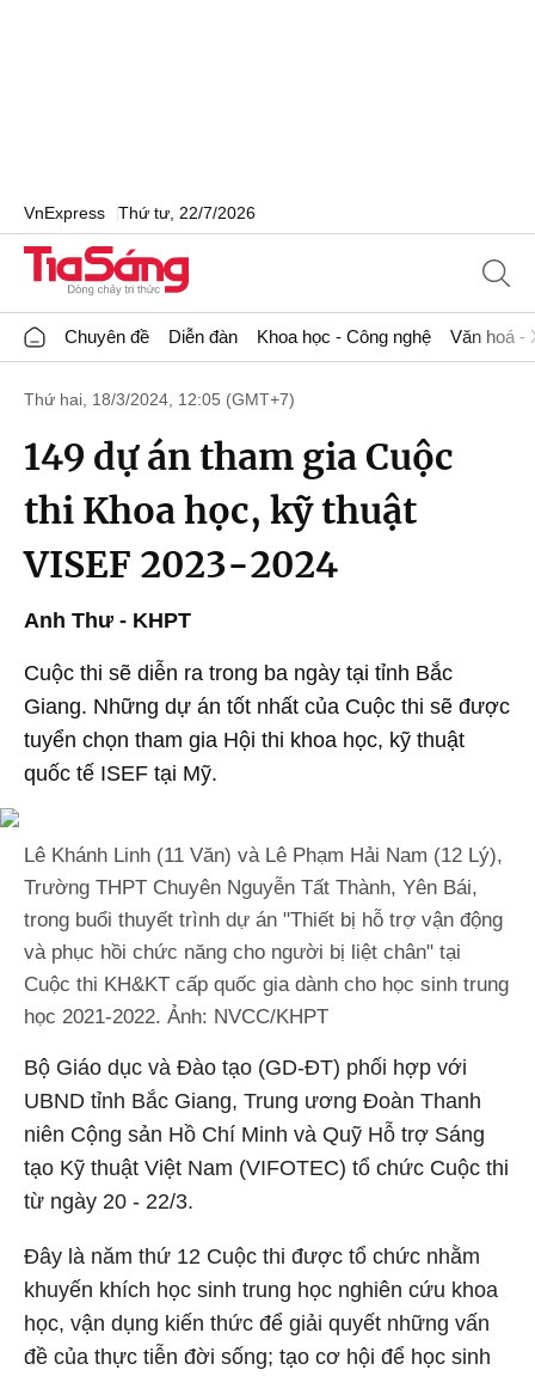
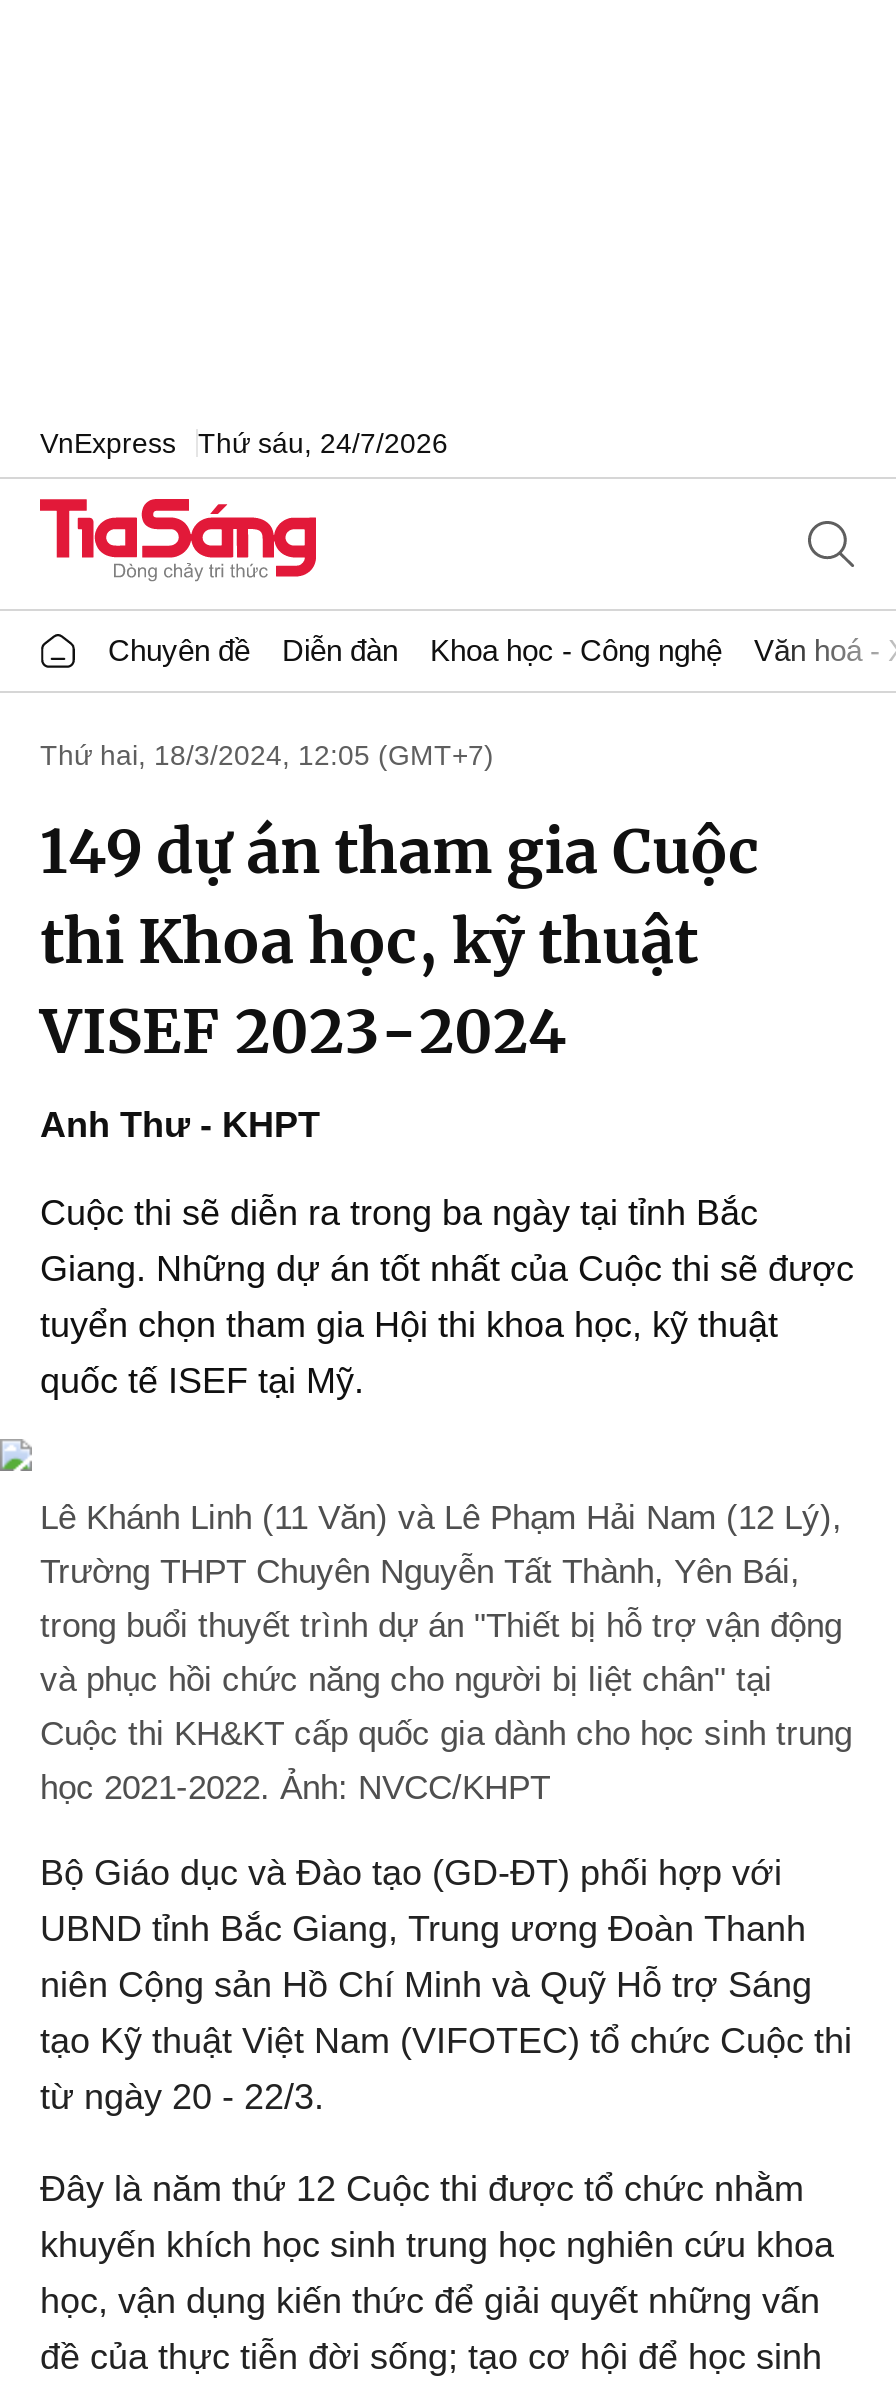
- VnExpress Thứ tư, 22/7/2026
+ VnExpress Thứ sáu, 24/7/2026
